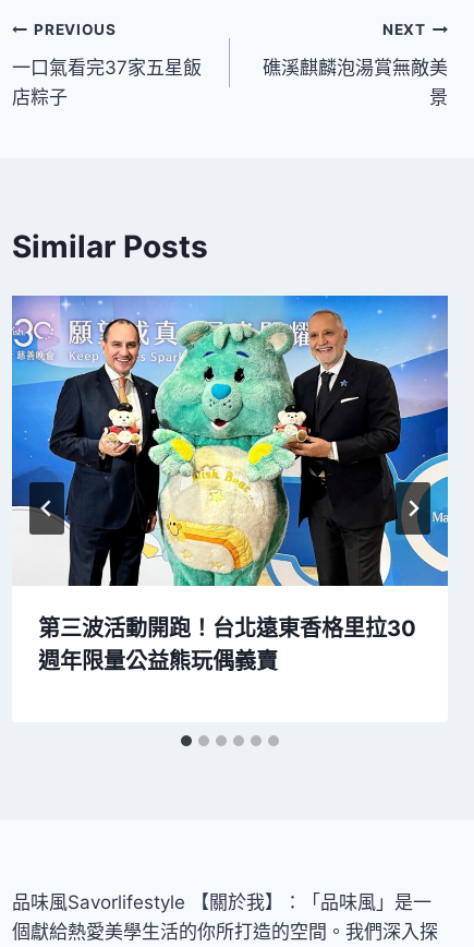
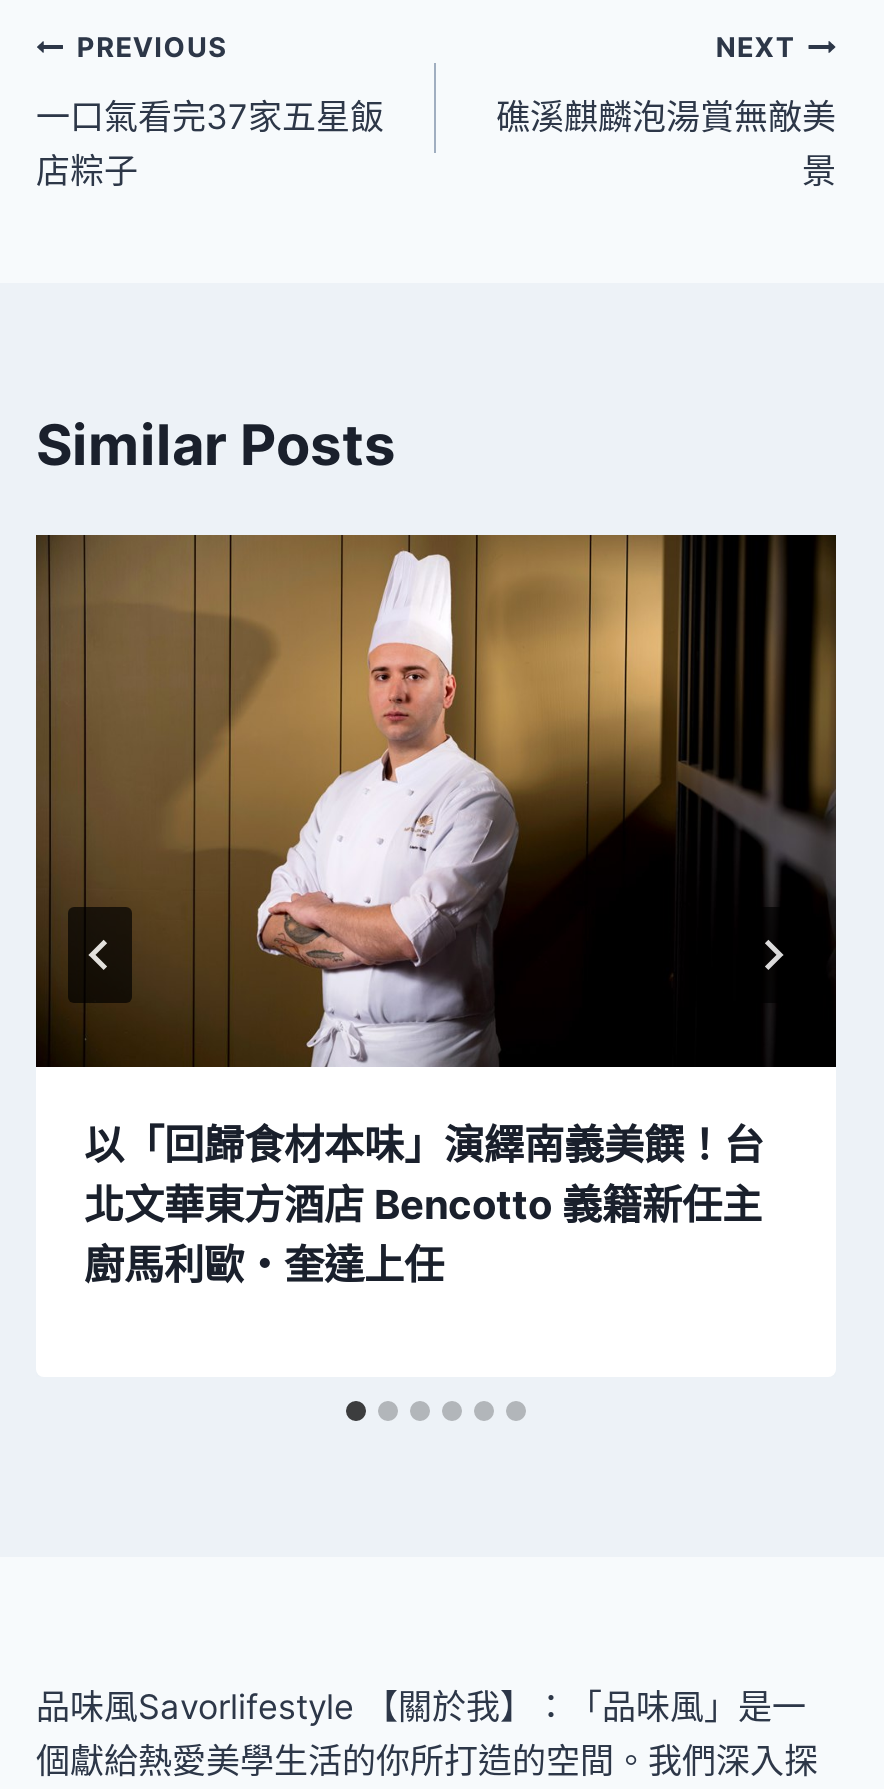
- [image]
- 第三波活動開跑！台北遠東香格里拉30
- 週年限量公益熊玩偶義賣
+ [image]
+ 以「回歸食材本味」演繹南義美饌！台
+ 北文華東方酒店 Bencotto 義籍新任主
+ 廚馬利歐・奎達上任
